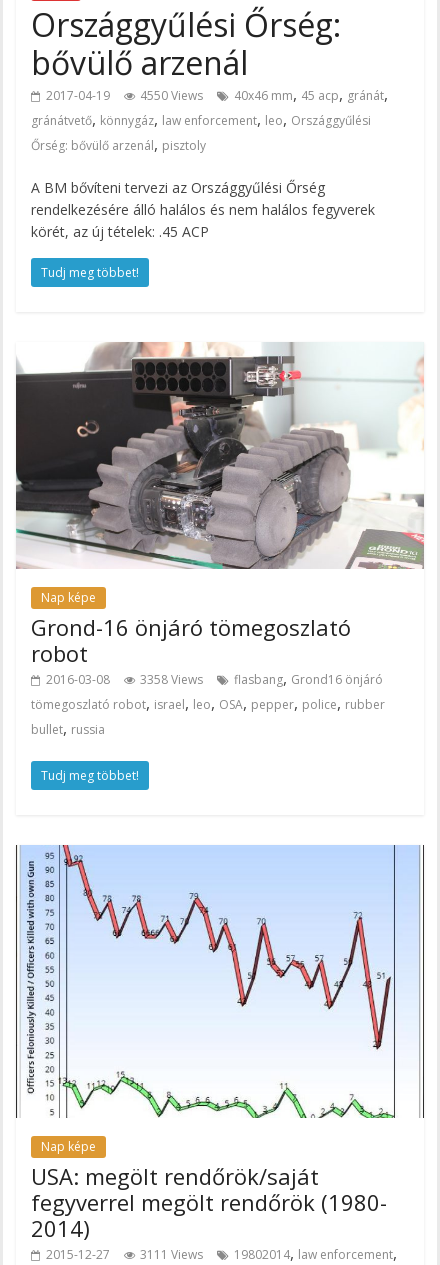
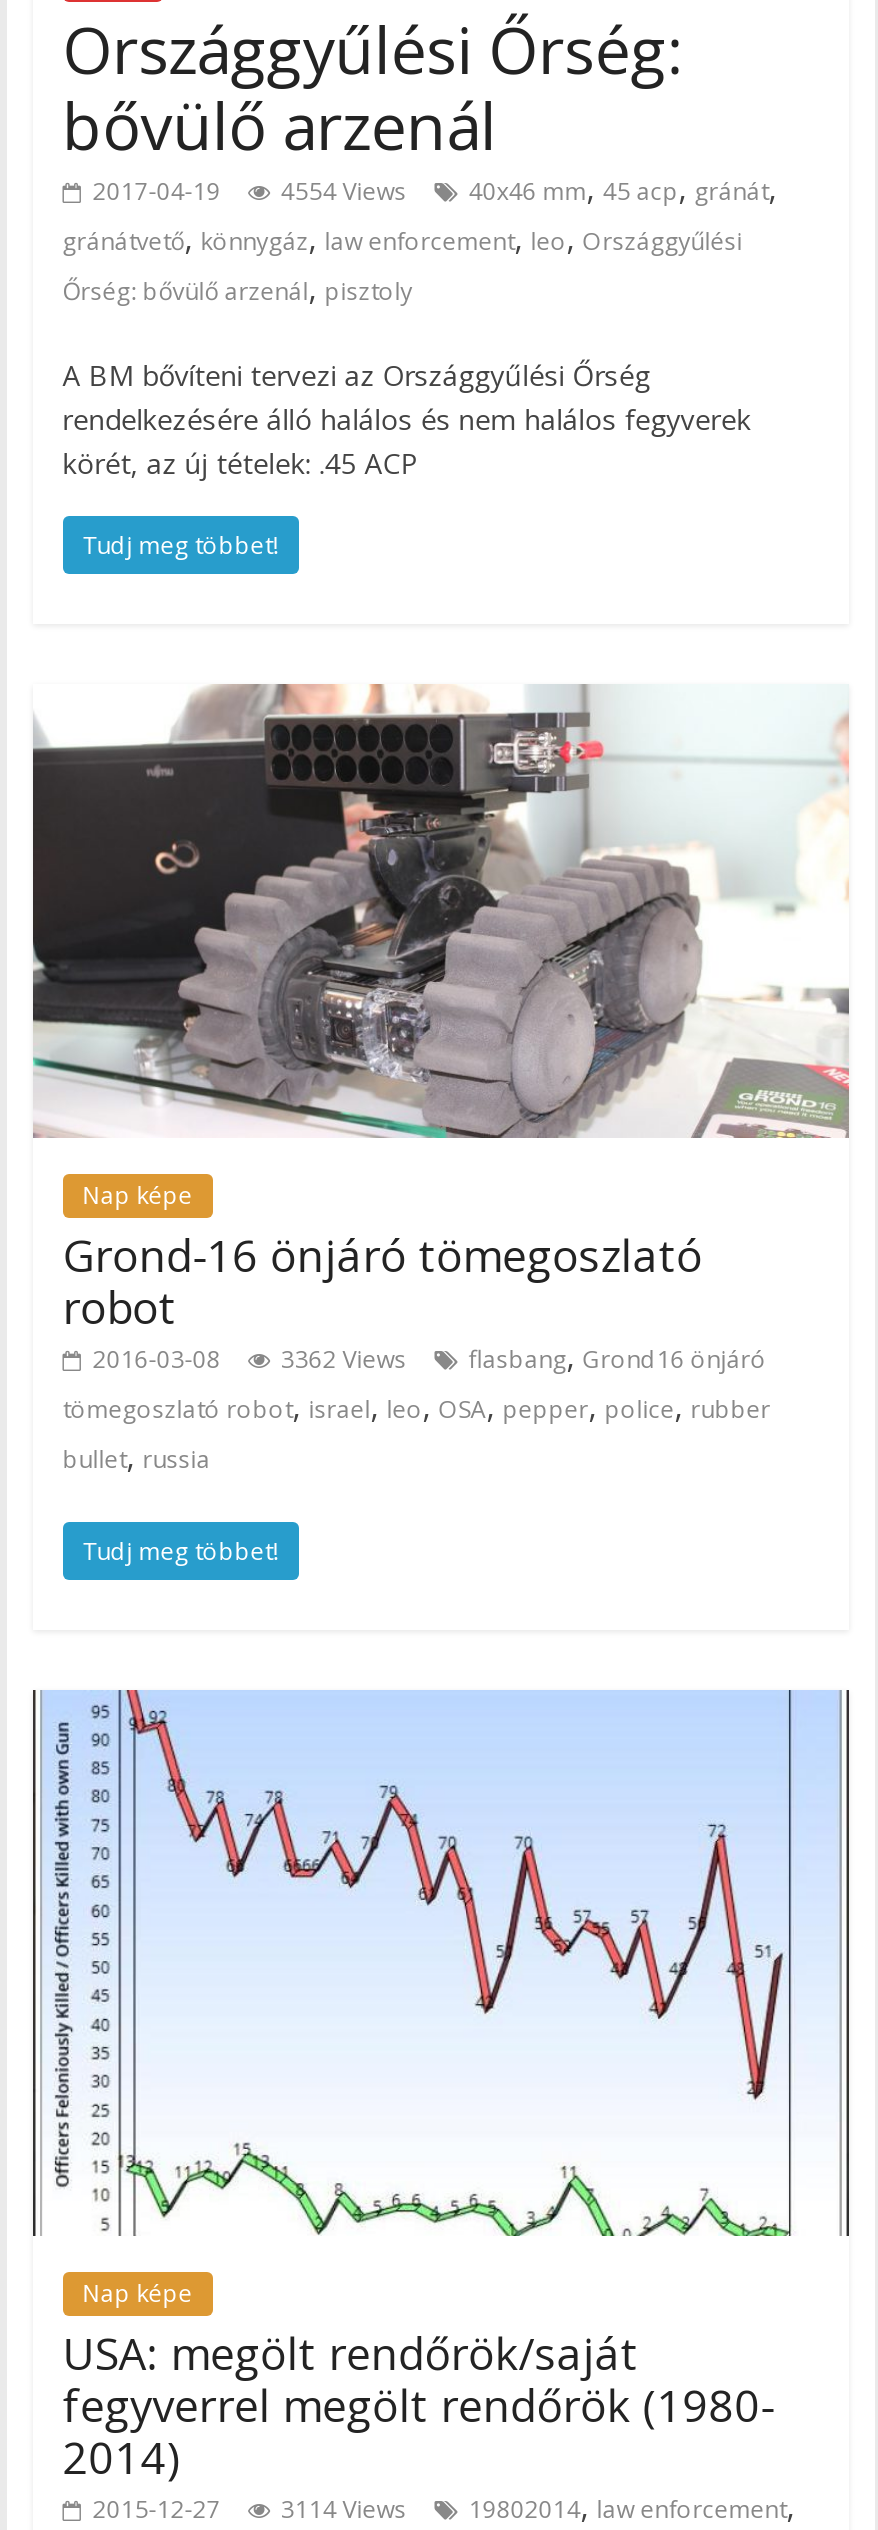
- 2017-04-19 4550 Views 40x46 mm, 45 acp, gránát,
+ 2017-04-19 4554 Views 40x46 mm, 45 acp, gránát,

- 2016-03-08 3358 Views flasbang, Grond16 önjáró
+ 2016-03-08 3362 Views flasbang, Grond16 önjáró

- 2015-12-27 3111 Views 19802014, law enforcement,
+ 2015-12-27 3114 Views 19802014, law enforcement,
